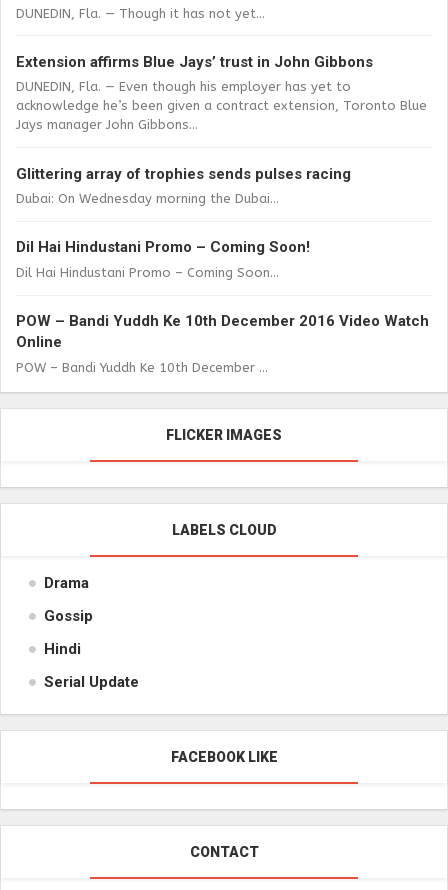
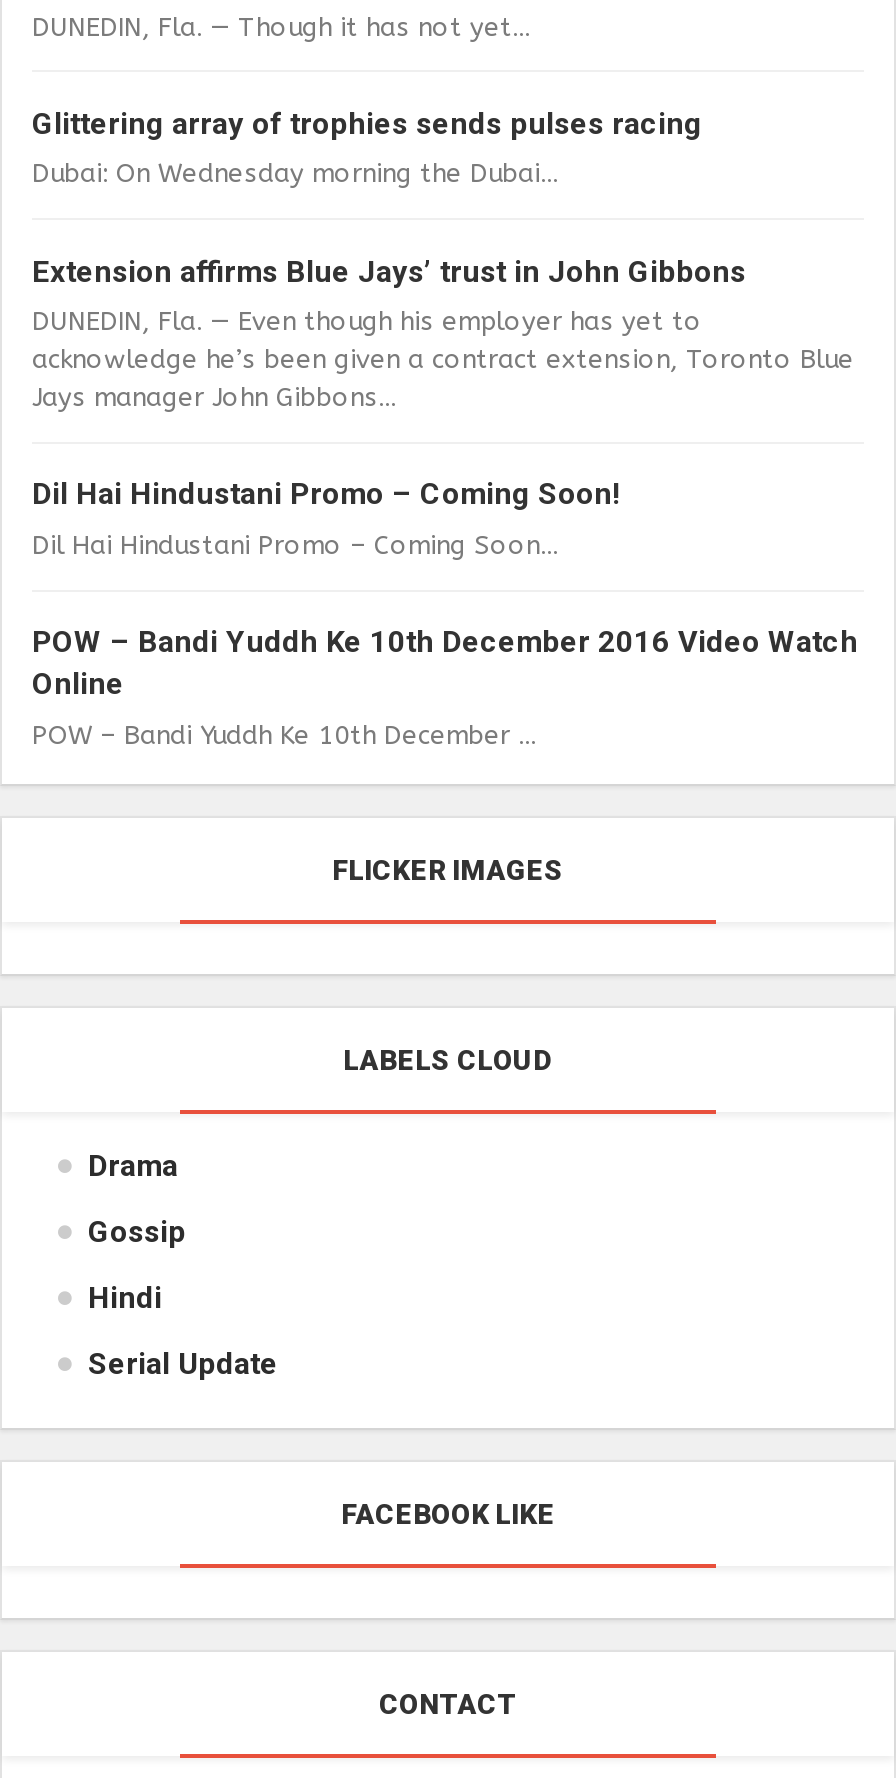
moved down: Extension affirms Blue Jays’ trust in John Gibbons | DUNEDIN, Fla. — Even though his employer has yet to | acknowledge he’s been given a contract extension, Toronto Blue | Jays manager John Gibbons...

moved up: Glittering array of trophies sends pulses racing | Dubai: On Wednesday morning the Dubai...
